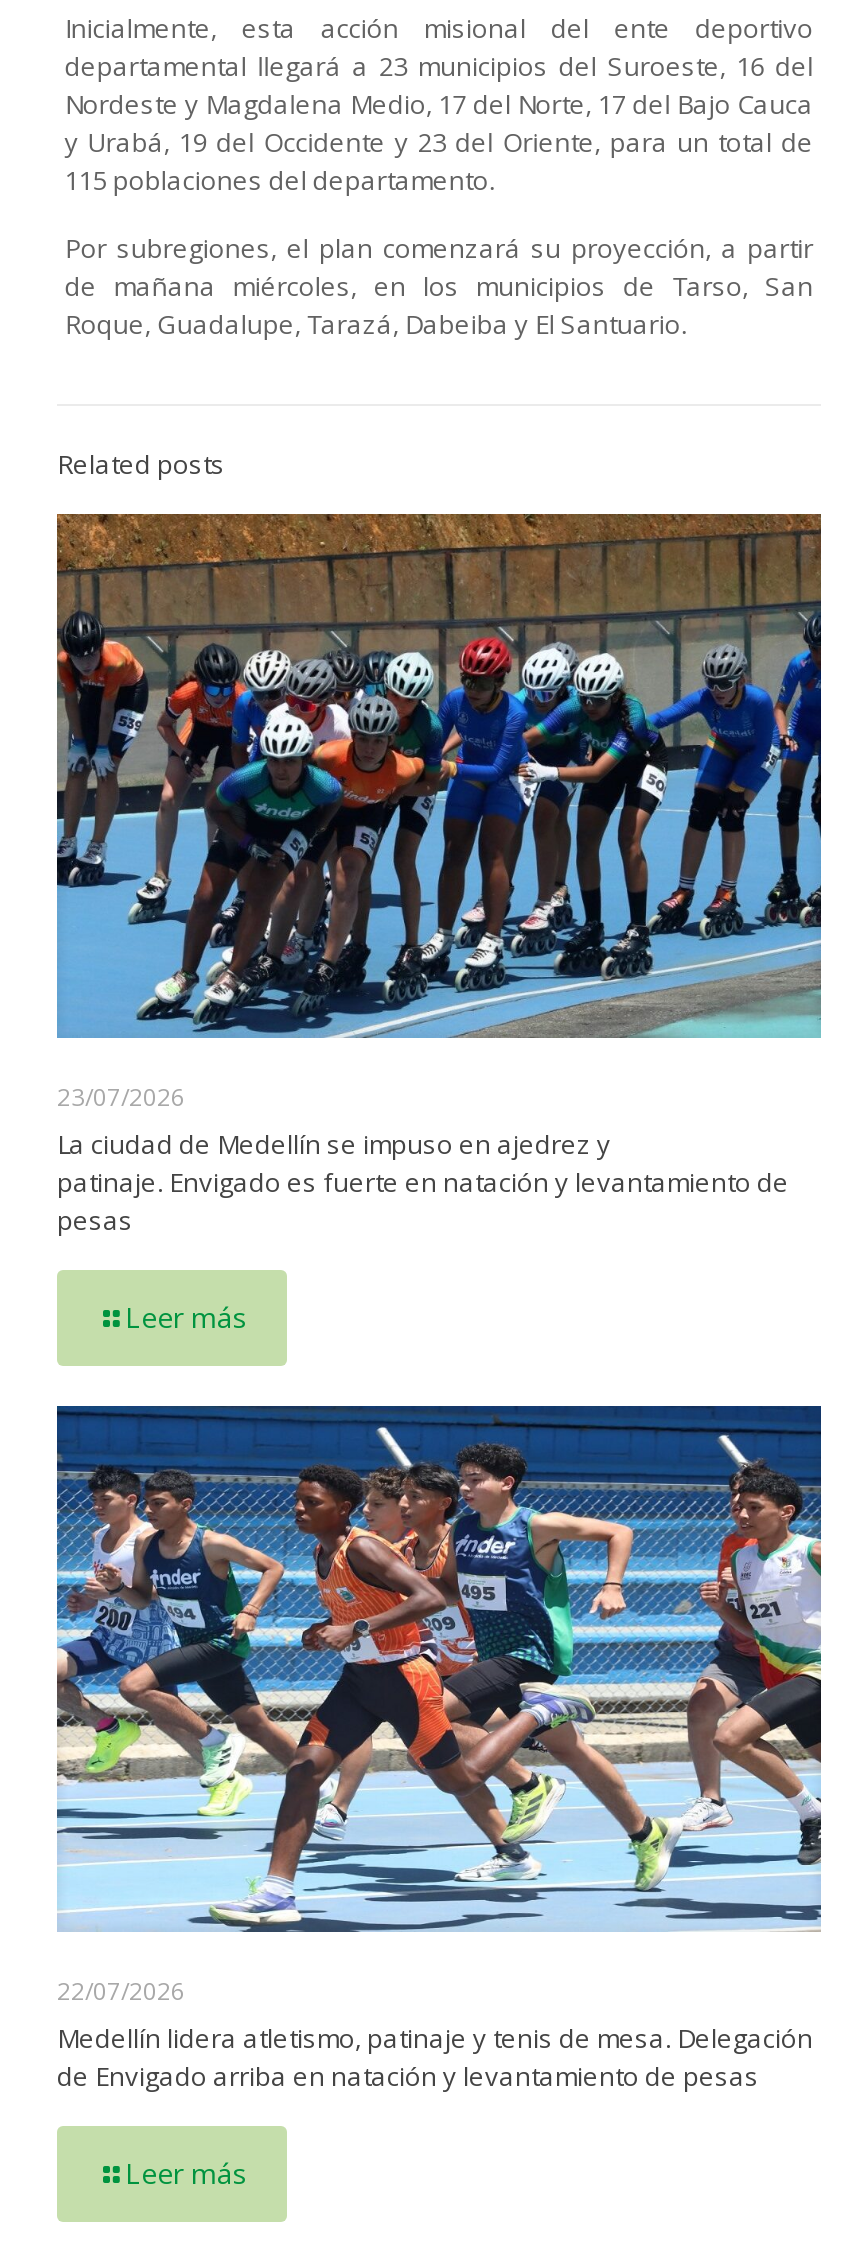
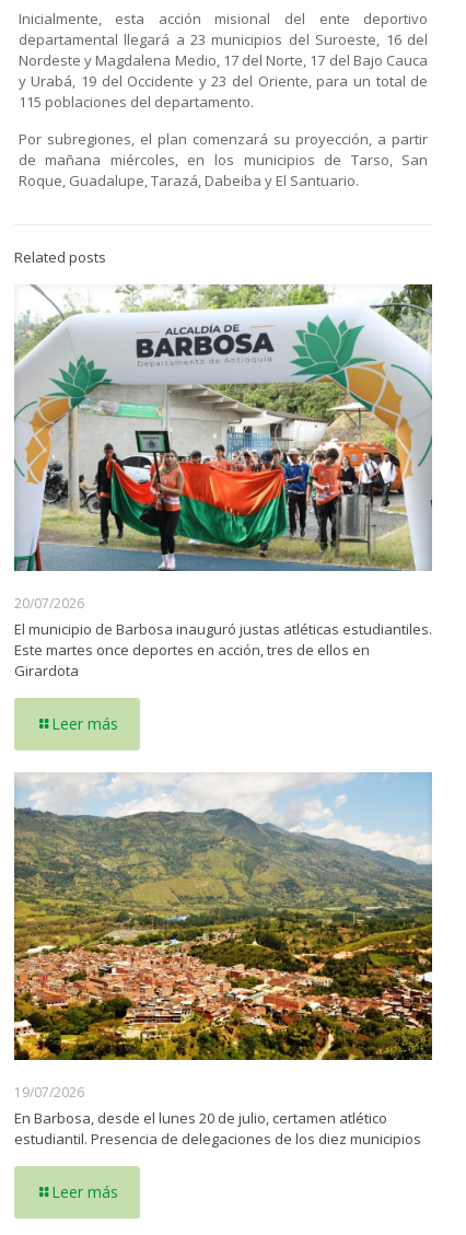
- [image]
- 23/07/2026
- La ciudad de Medellín se impuso en ajedrez y
- patinaje. Envigado es fuerte en natación y levantamiento de
- pesas
+ [image]
+ 20/07/2026
+ El municipio de Barbosa inauguró justas atléticas estudiantiles.
+ Este martes once deportes en acción, tres de ellos en
+ Girardota

- [image]
- 22/07/2026
- Medellín lidera atletismo, patinaje y tenis de mesa. Delegación
- de Envigado arriba en natación y levantamiento de pesas
+ [image]
+ 19/07/2026
+ En Barbosa, desde el lunes 20 de julio, certamen atlético
+ estudiantil. Presencia de delegaciones de los diez municipios
